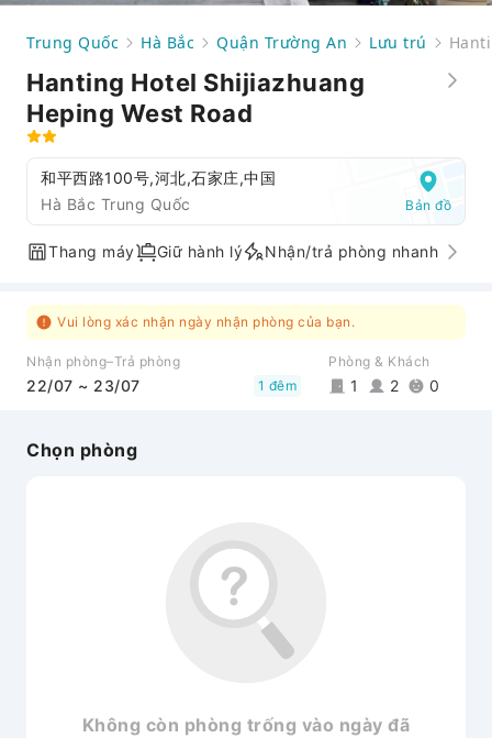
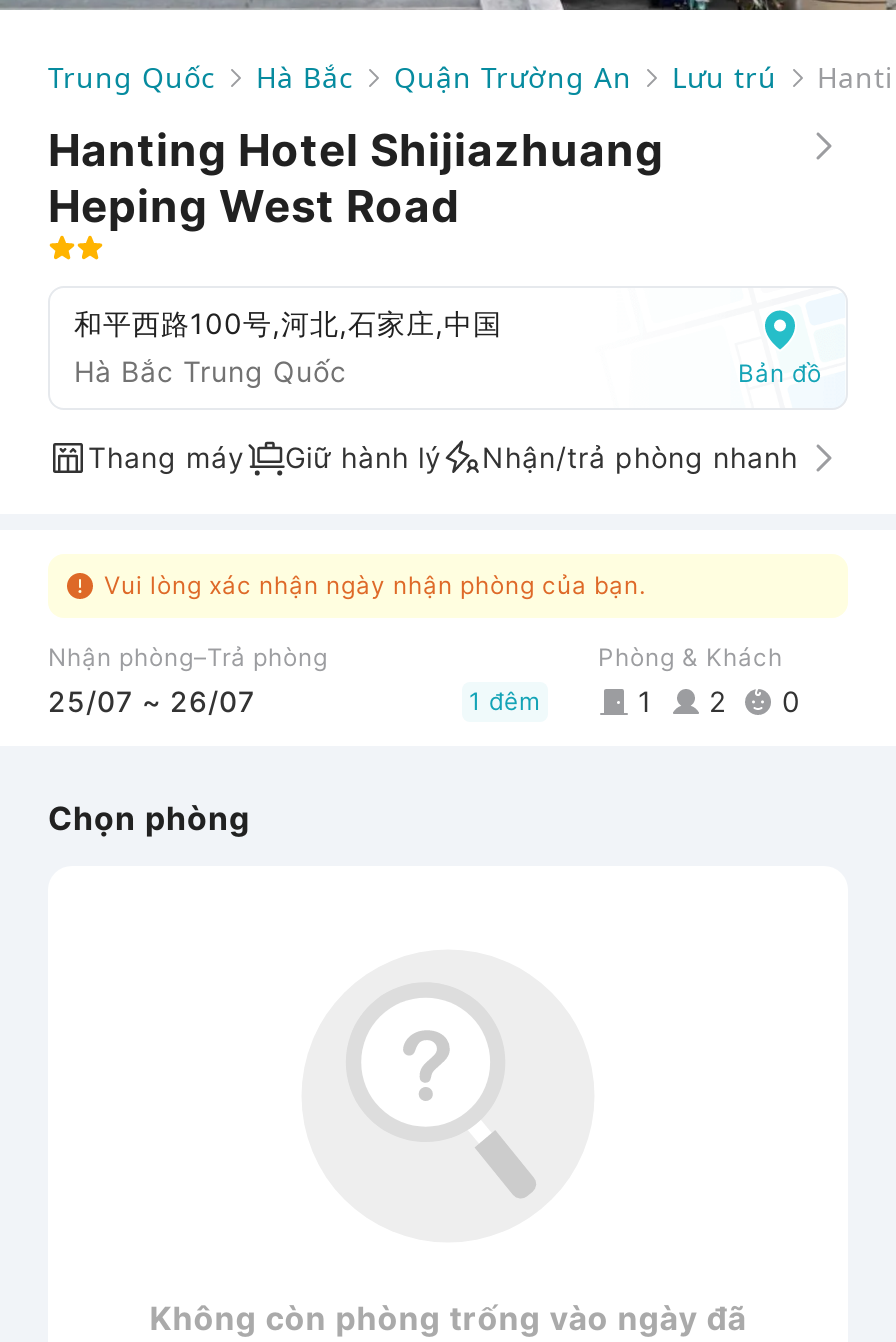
- 22/07 ~ 23/07
+ 25/07 ~ 26/07
